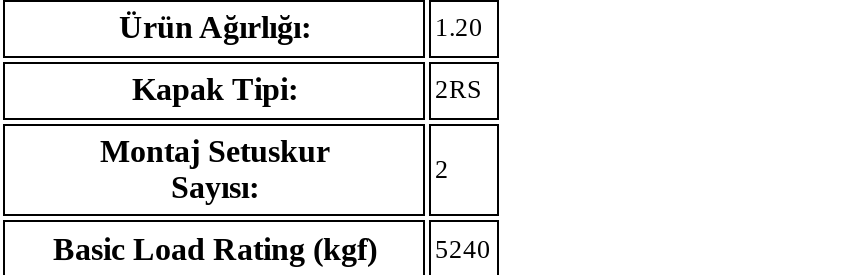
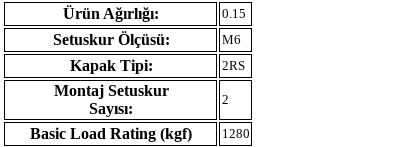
- 1.20
+ 0.15
+ Setuskur Ölçüsü:
+ M6

- Basic Load Rating (kgf) 5240
+ Basic Load Rating (kgf) 1280
